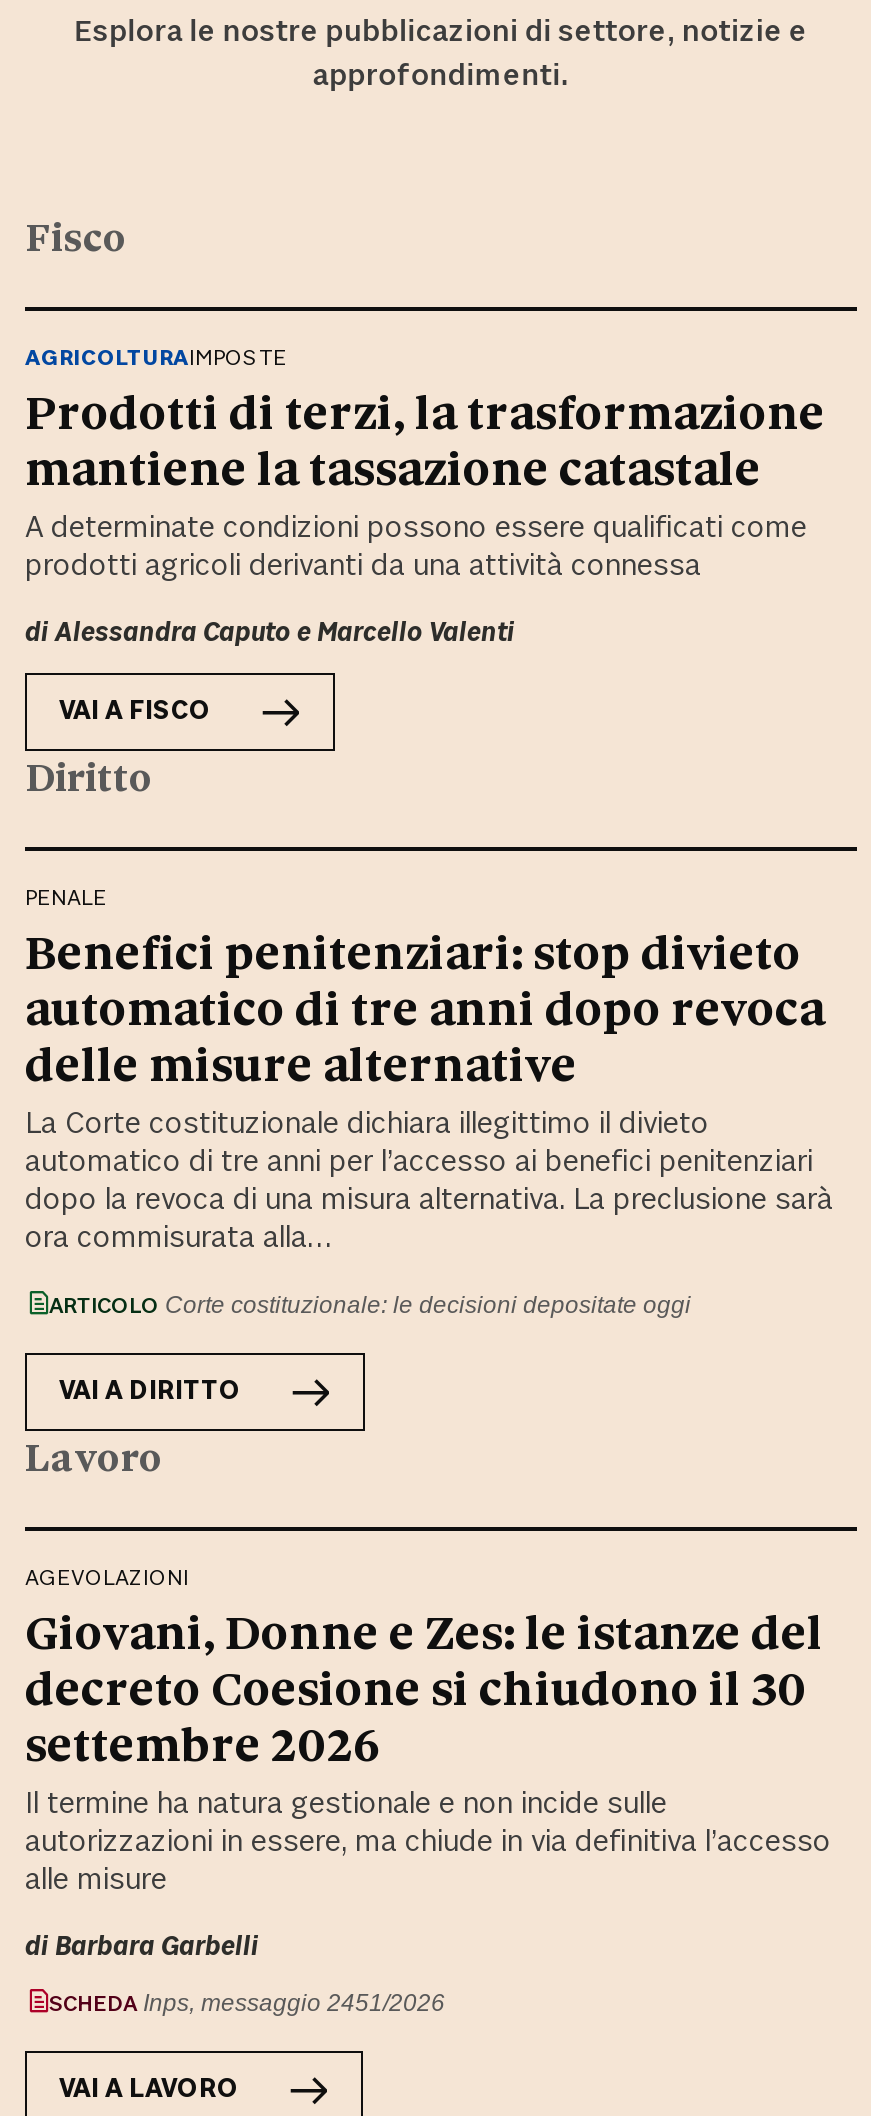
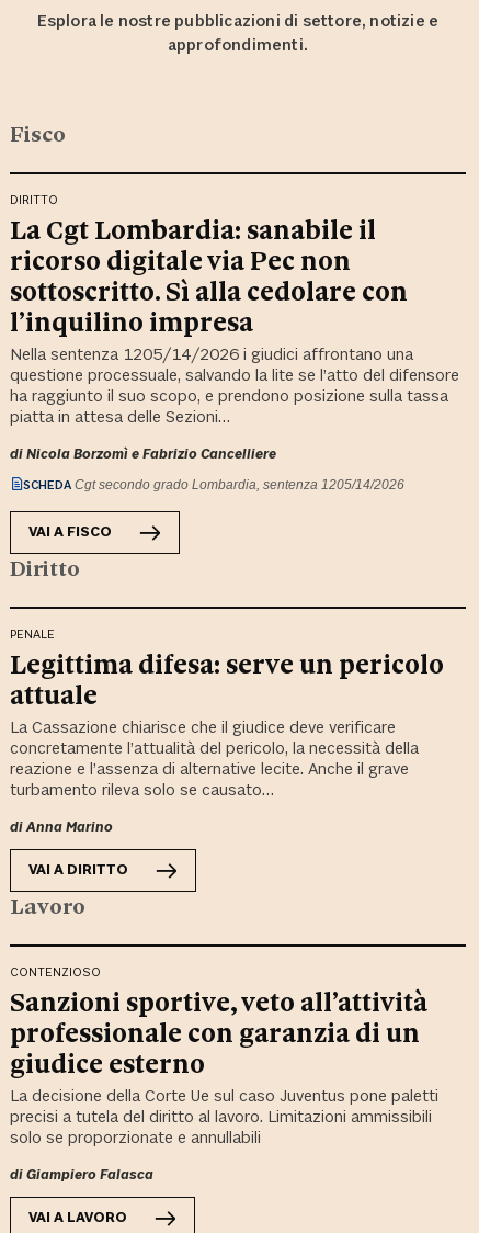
- AGRICOLTURAIMPOSTE
- Prodotti di terzi, la trasformazione
- mantiene la tassazione catastale
- A determinate condizioni possono essere qualificati come
- prodotti agricoli derivanti da una attività connessa
- di Alessandra Caputo e Marcello Valenti
+ DIRITTO
+ La Cgt Lombardia: sanabile il
+ ricorso digitale via Pec non
+ sottoscritto. Sì alla cedolare con
+ l’inquilino impresa
+ Nella sentenza 1205/14/2026 i giudici affrontano una
+ questione processuale, salvando la lite se l’atto del difensore
+ ha raggiunto il suo scopo, e prendono posizione sulla tassa
+ piatta in attesa delle Sezioni…
+ di Nicola Borzomì e Fabrizio Cancelliere
+ SCHEDA Cgt secondo grado Lombardia, sentenza 1205/14/2026

moved down: VAI A FISCO | Diritto | PENALE

- Benefici penitenziari: stop divieto
- automatico di tre anni dopo revoca
- delle misure alternative
- La Corte costituzionale dichiara illegittimo il divieto
- automatico di tre anni per l’accesso ai benefici penitenziari
- dopo la revoca di una misura alternativa. La preclusione sarà
- ora commisurata alla…
+ Legittima difesa: serve un pericolo
+ attuale
+ La Cassazione chiarisce che il giudice deve verificare
+ concretamente l’attualità del pericolo, la necessità della
+ reazione e l’assenza di alternative lecite. Anche il grave
+ turbamento rileva solo se causato…

- ARTICOLO Corte costituzionale: le decisioni depositate oggi
+ di Anna Marino

moved down: VAI A DIRITTO | Lavoro

- AGEVOLAZIONI
- Giovani, Donne e Zes: le istanze del
- decreto Coesione si chiudono il 30
- settembre 2026
- Il termine ha natura gestionale e non incide sulle
- autorizzazioni in essere, ma chiude in via definitiva l’accesso
- alle misure
- di Barbara Garbelli
- SCHEDA Inps, messaggio 2451/2026
+ CONTENZIOSO
+ Sanzioni sportive, veto all’attività
+ professionale con garanzia di un
+ giudice esterno
+ La decisione della Corte Ue sul caso Juventus pone paletti
+ precisi a tutela del diritto al lavoro. Limitazioni ammissibili
+ solo se proporzionate e annullabili
+ di Giampiero Falasca
